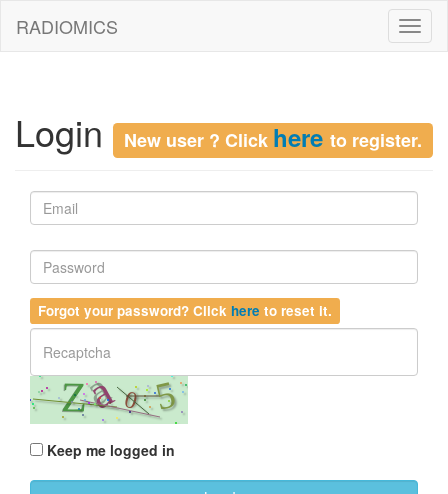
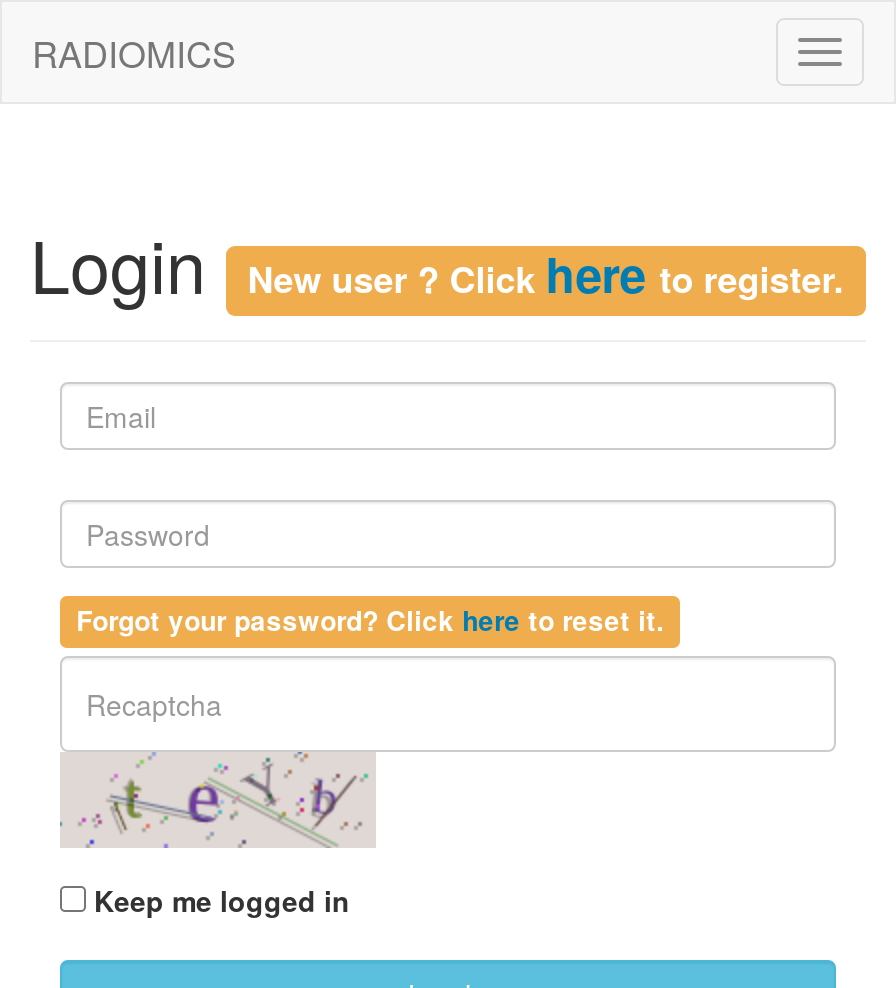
- [image]
+ [image]
